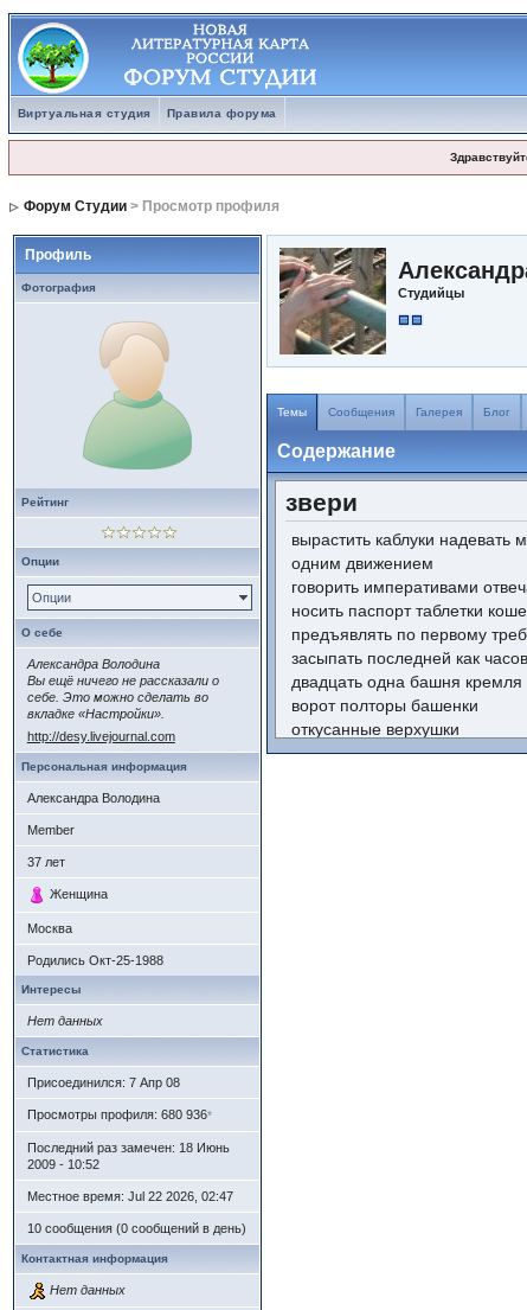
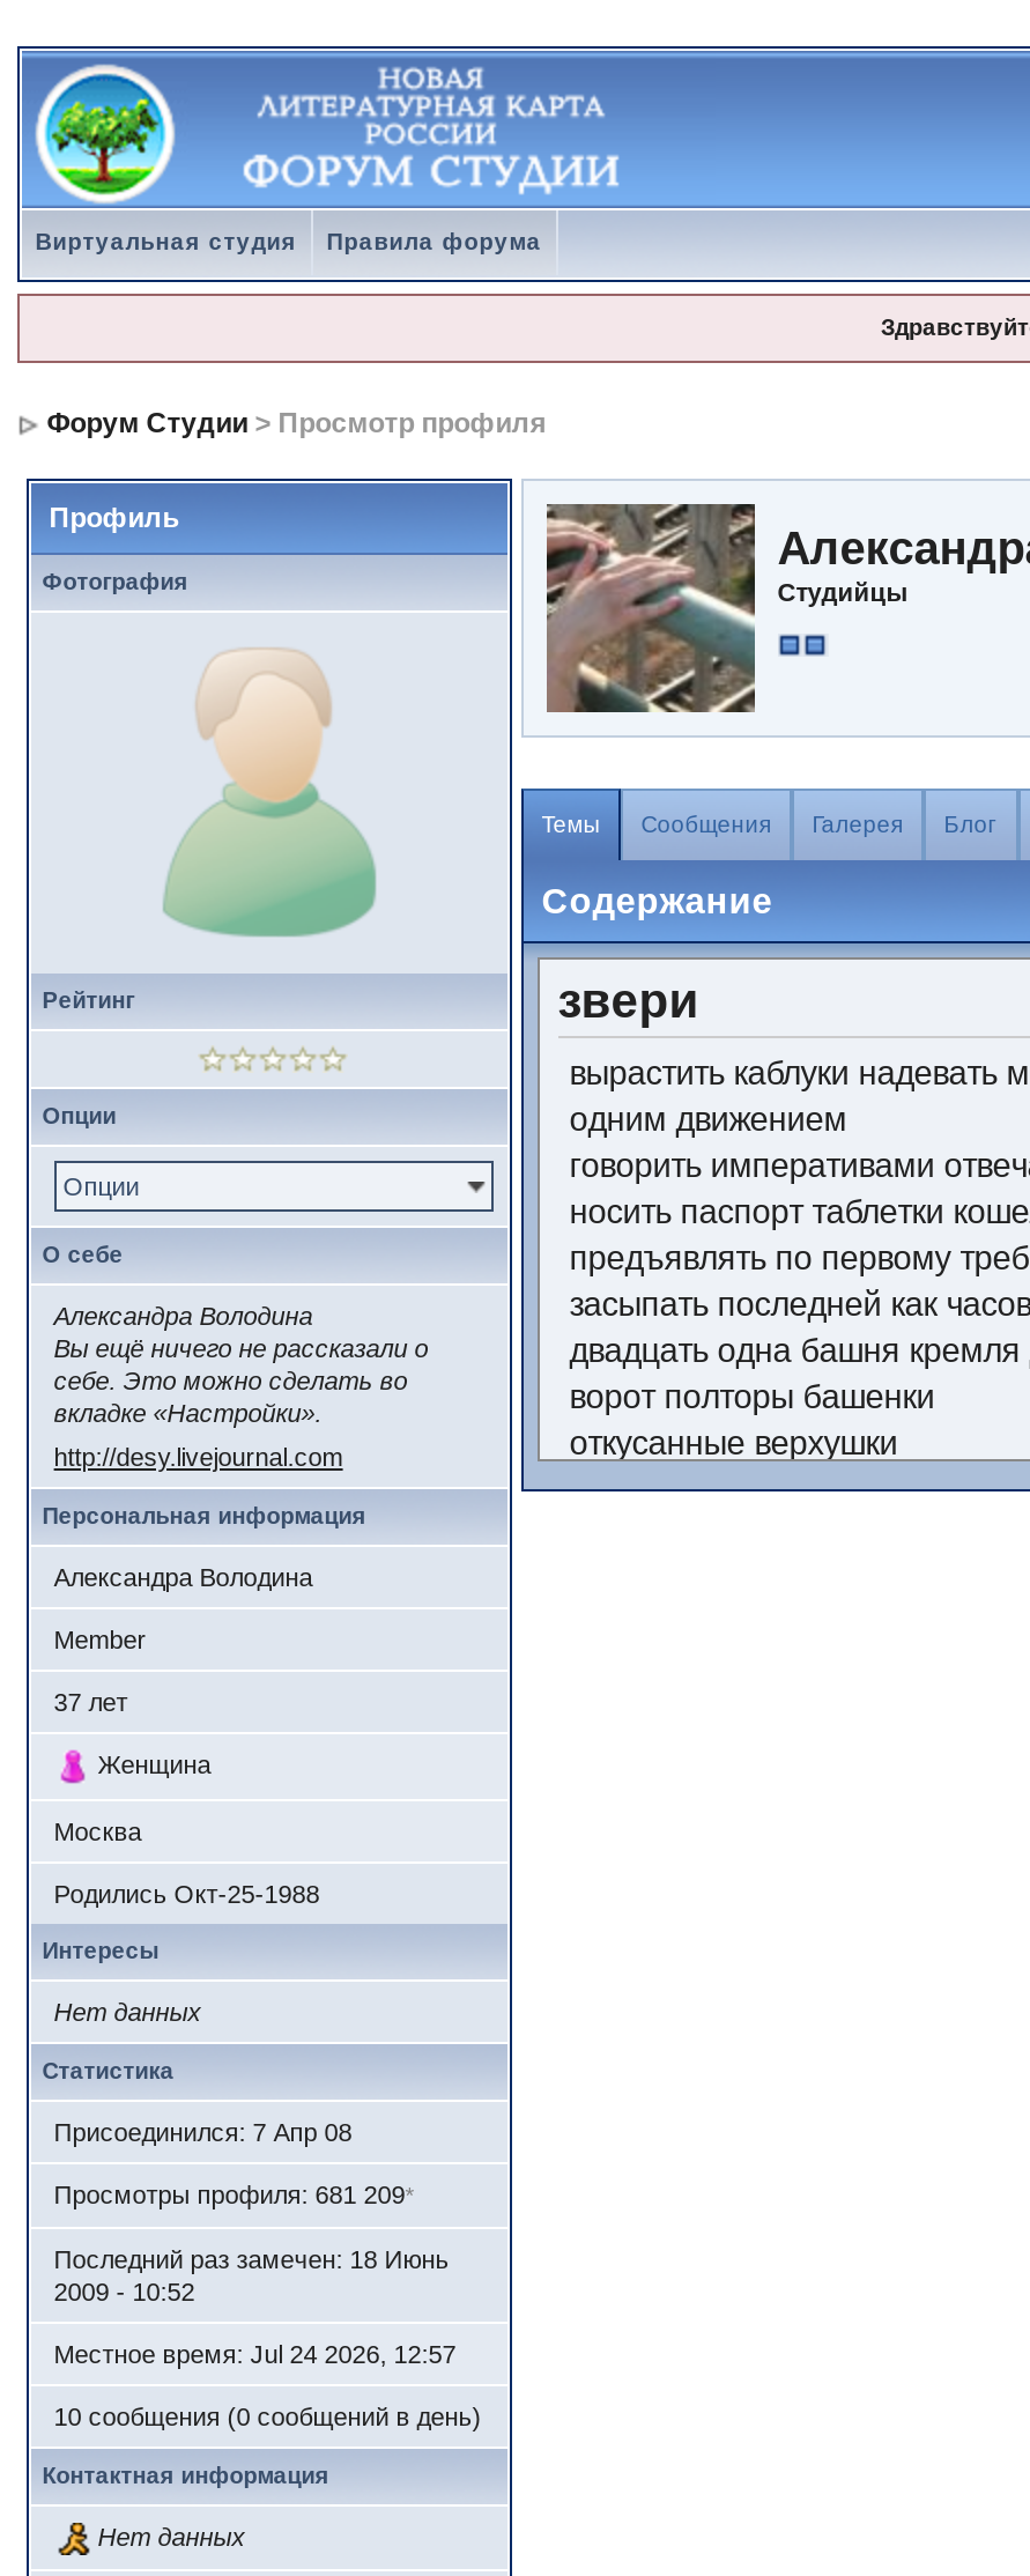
- Просмотры профиля: 680 936*
+ Просмотры профиля: 681 209*

- Местное время: Jul 22 2026, 02:47
+ Местное время: Jul 24 2026, 12:57
